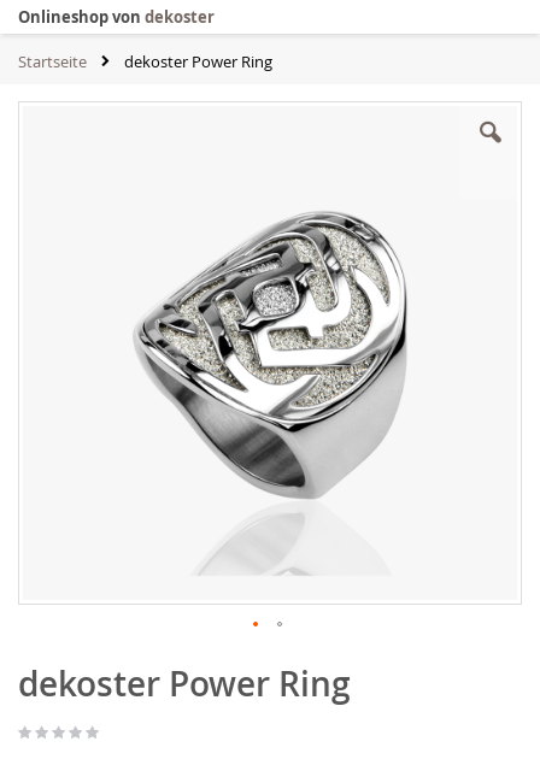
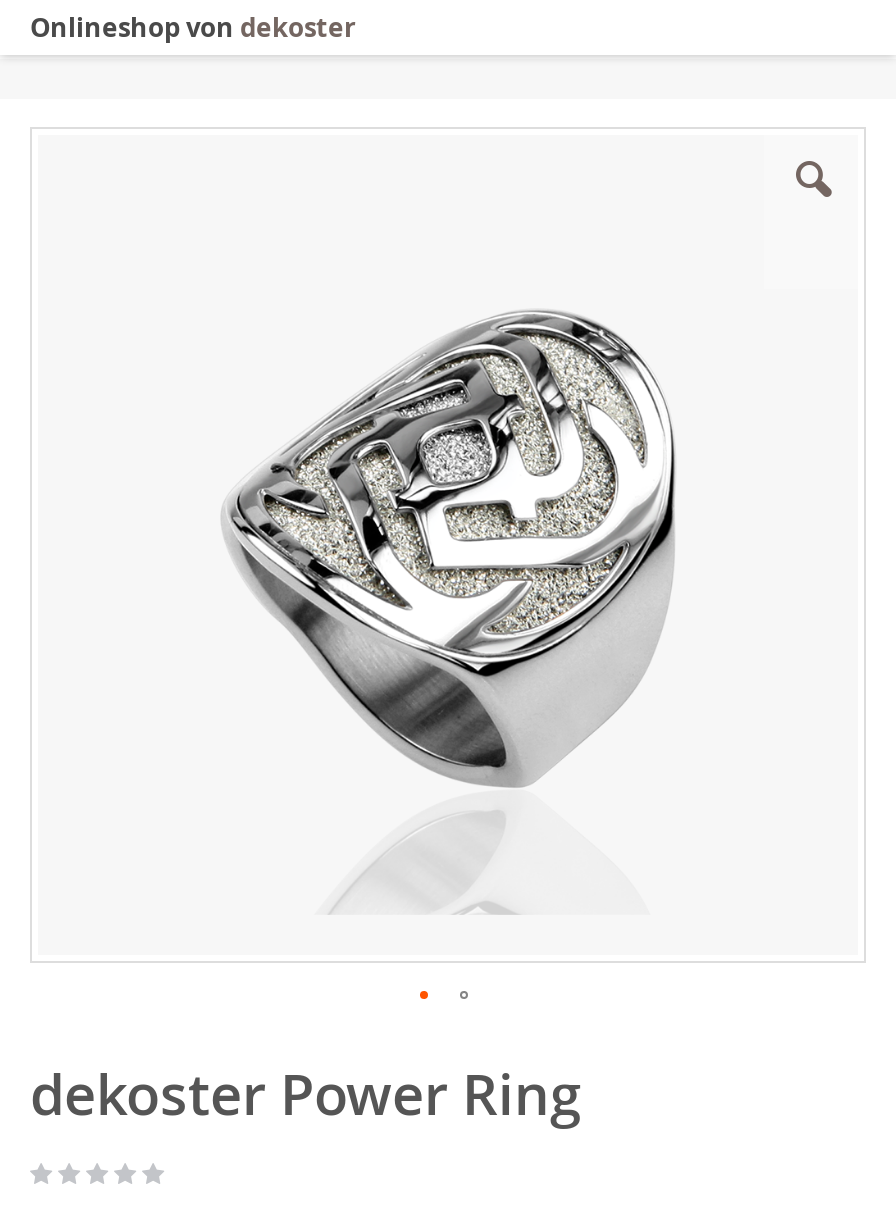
- Startseite
- dekoster Power Ring
